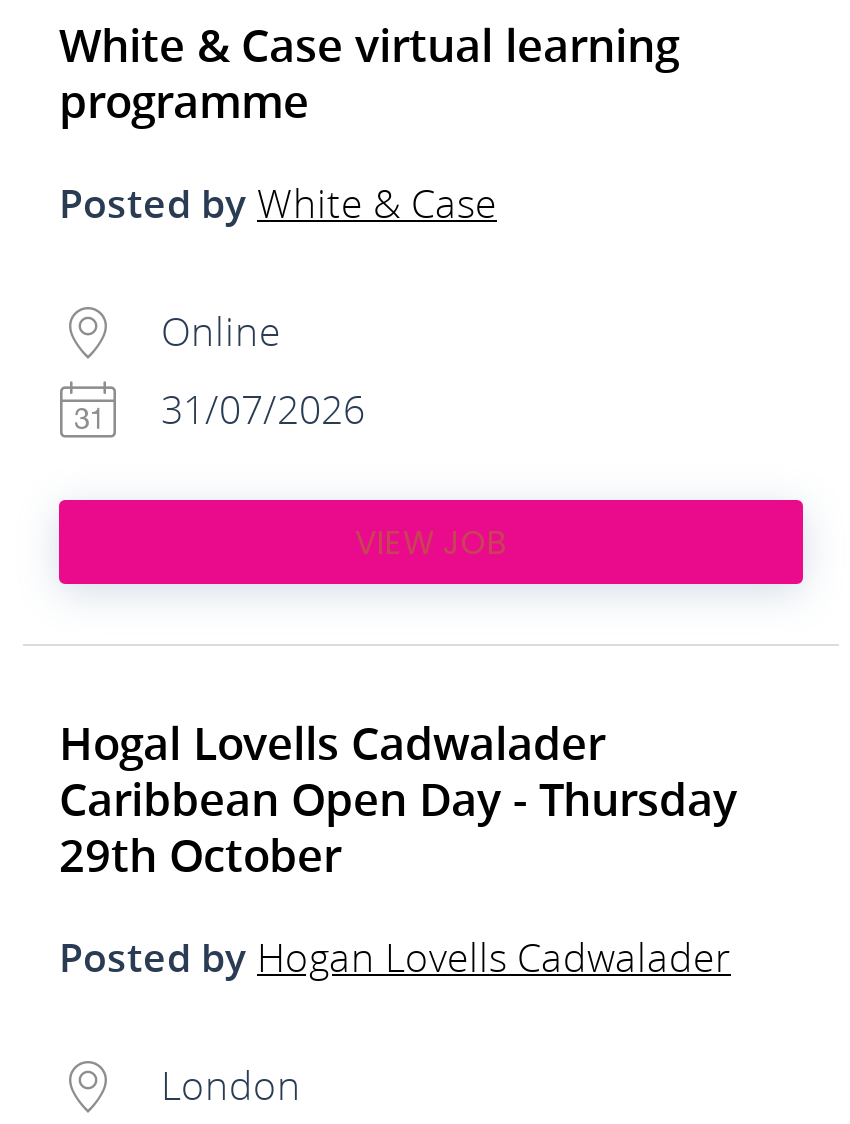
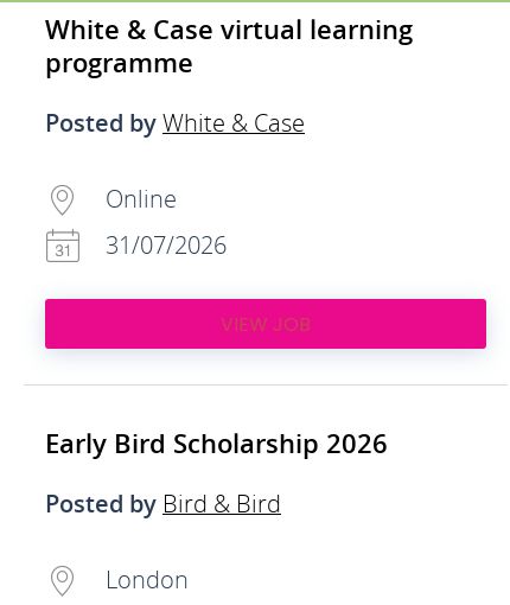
- Hogal Lovells Cadwalader
- Caribbean Open Day - Thursday
- 29th October
+ Early Bird Scholarship 2026

- Posted by Hogan Lovells Cadwalader
+ Posted by Bird & Bird
